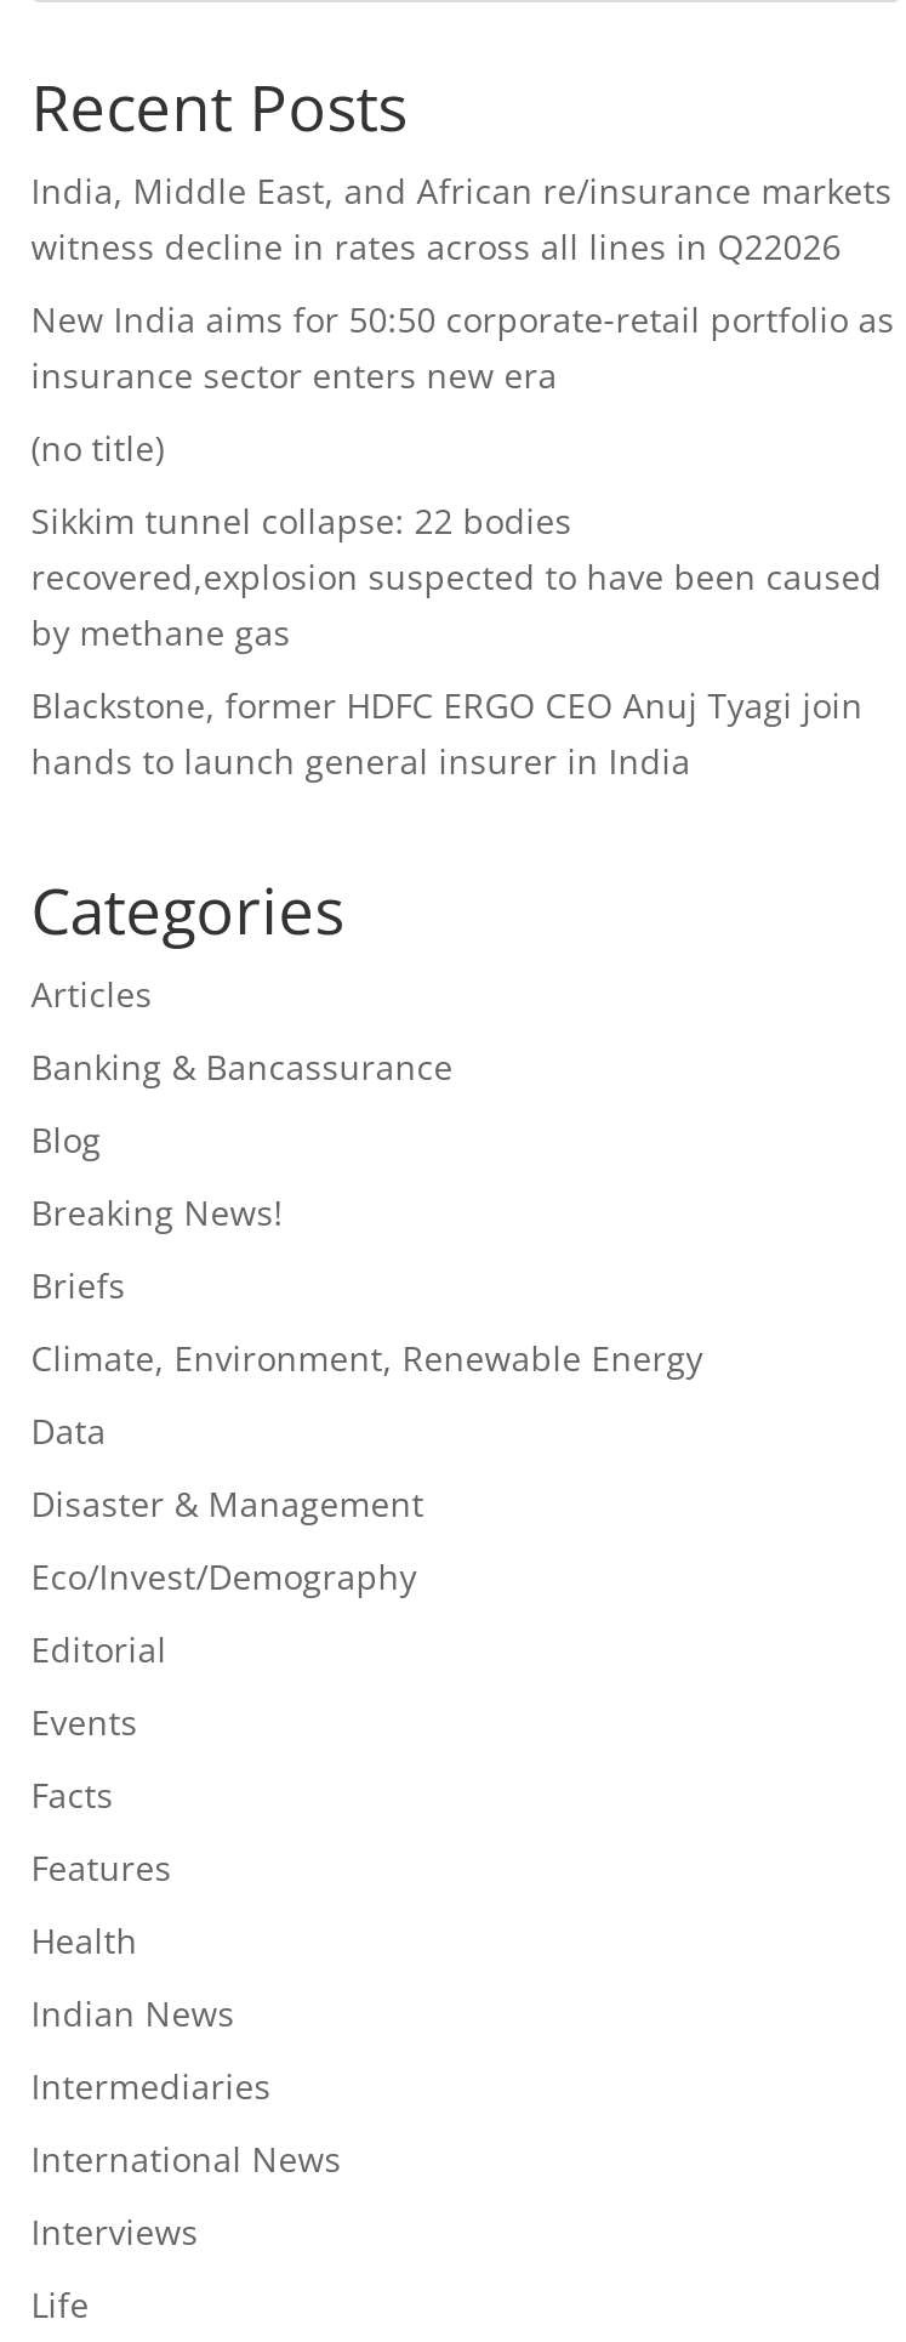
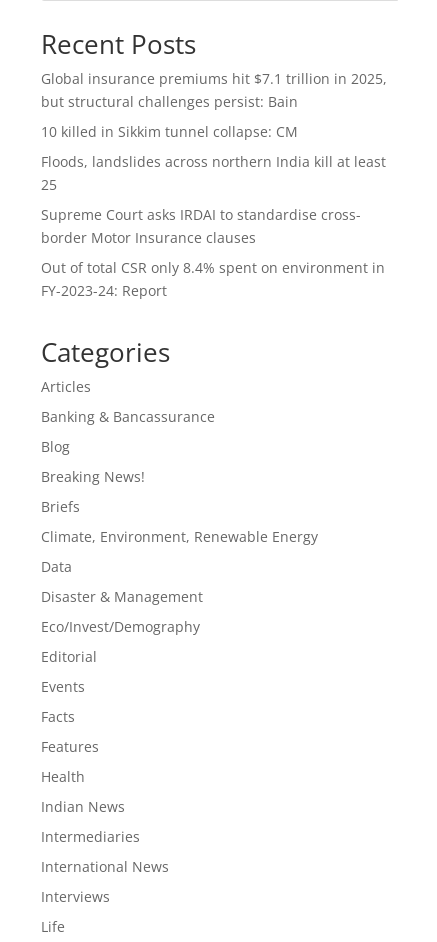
- India, Middle East, and African re/insurance markets
- witness decline in rates across all lines in Q22026
+ Global insurance premiums hit $7.1 trillion in 2025,
+ but structural challenges persist: Bain

- New India aims for 50:50 corporate-retail portfolio as
- insurance sector enters new era
+ 10 killed in Sikkim tunnel collapse: CM

- (no title)
+ Floods, landslides across northern India kill at least
+ 25

- Sikkim tunnel collapse: 22 bodies
- recovered,explosion suspected to have been caused
- by methane gas
+ Supreme Court asks IRDAI to standardise cross-
+ border Motor Insurance clauses

- Blackstone, former HDFC ERGO CEO Anuj Tyagi join
- hands to launch general insurer in India
+ Out of total CSR only 8.4% spent on environment in
+ FY-2023-24: Report
